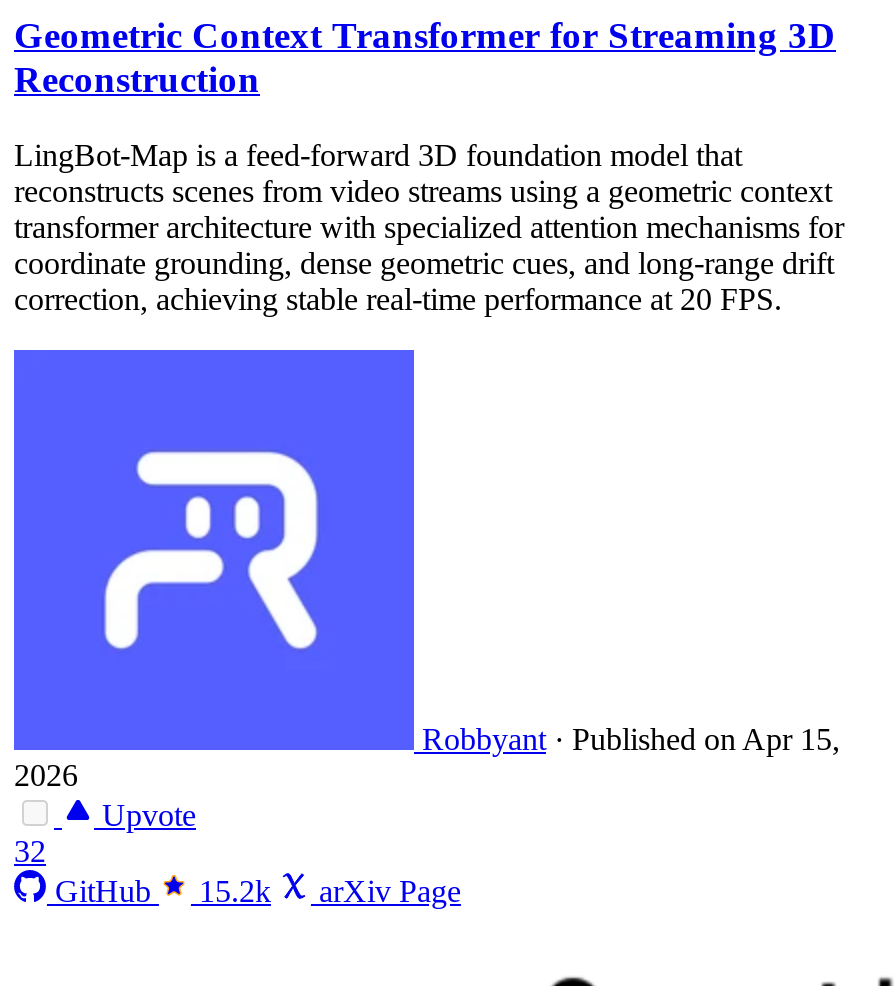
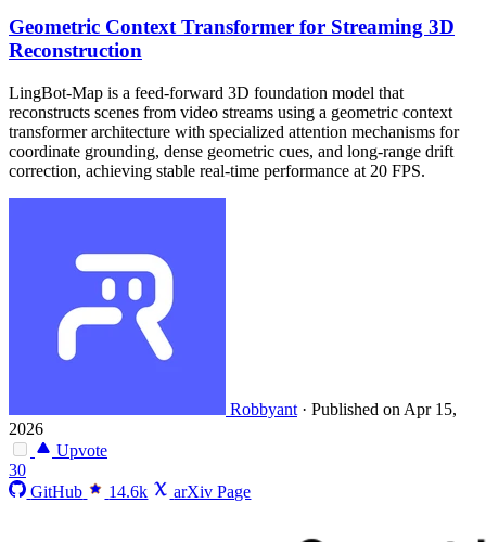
- 32
+ 30

- GitHub 15.2k arXiv Page
+ GitHub 14.6k arXiv Page
